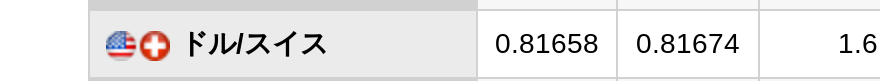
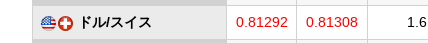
- 0.81658
+ 0.81292

- 0.81674
+ 0.81308
